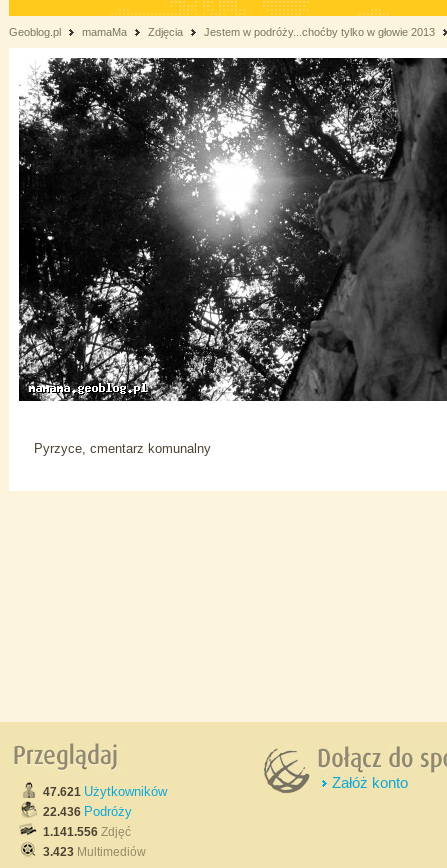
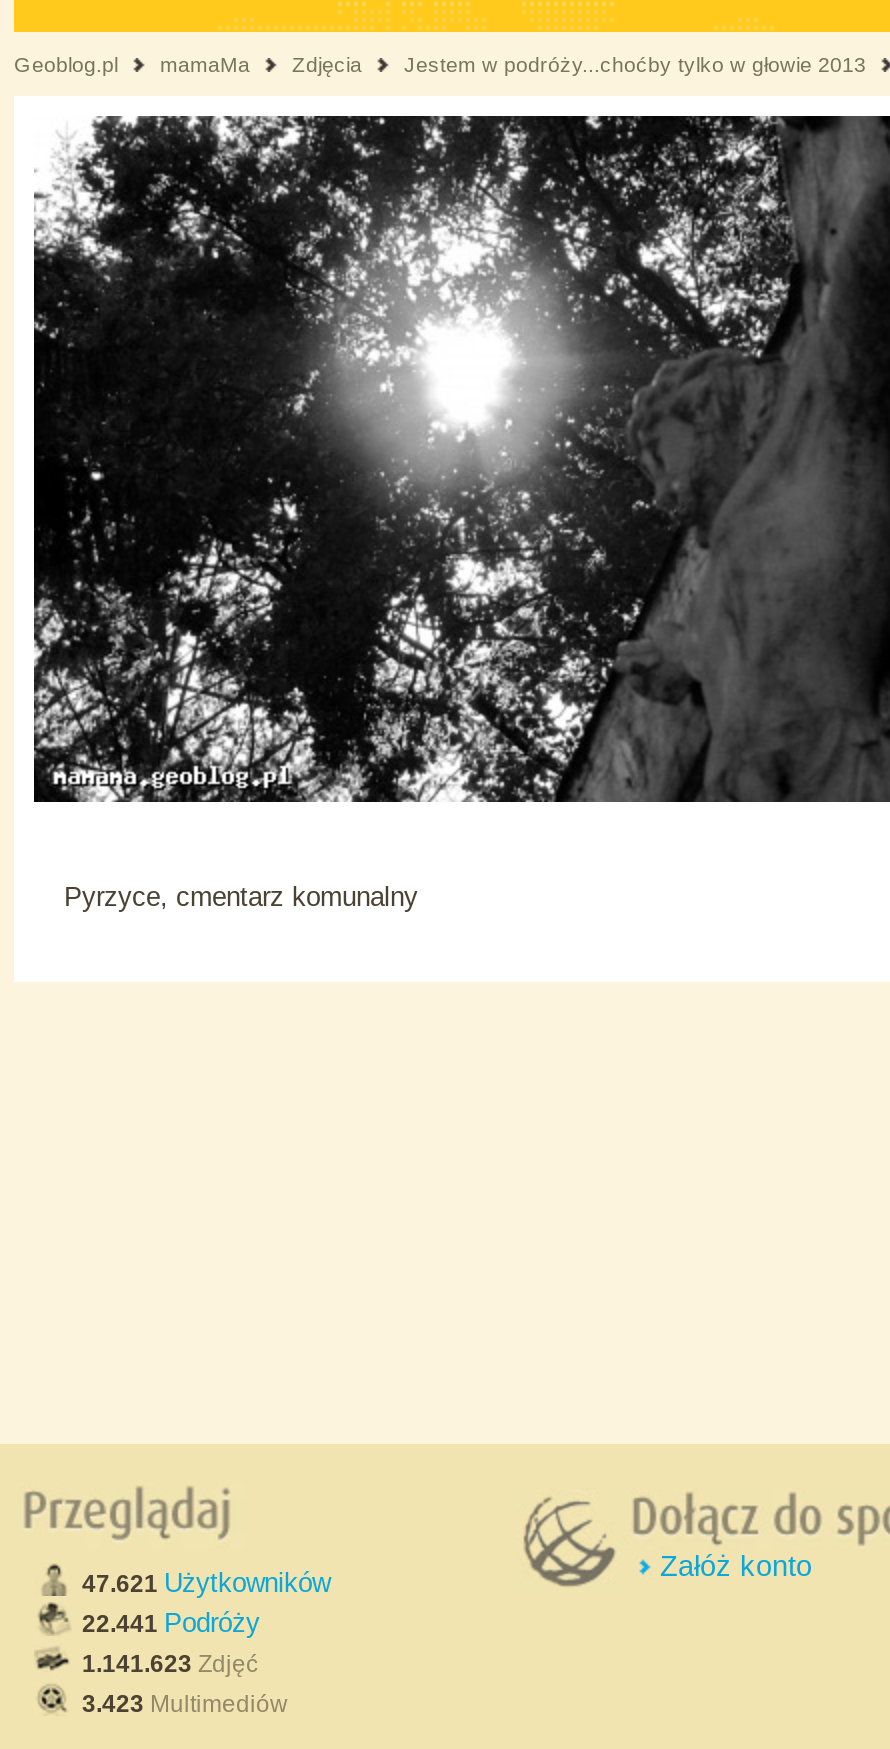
- 22.436 Podróży
+ 22.441 Podróży

- 1.141.556 Zdjęć
+ 1.141.623 Zdjęć
